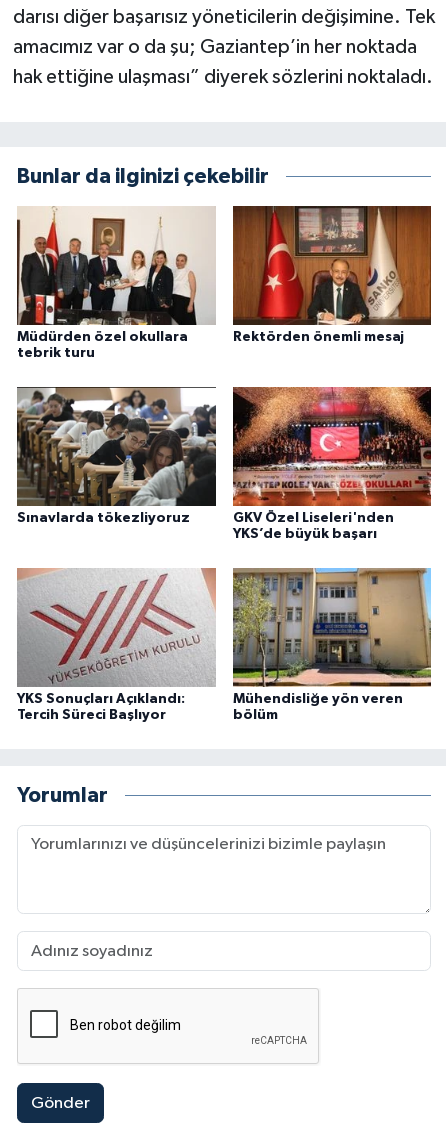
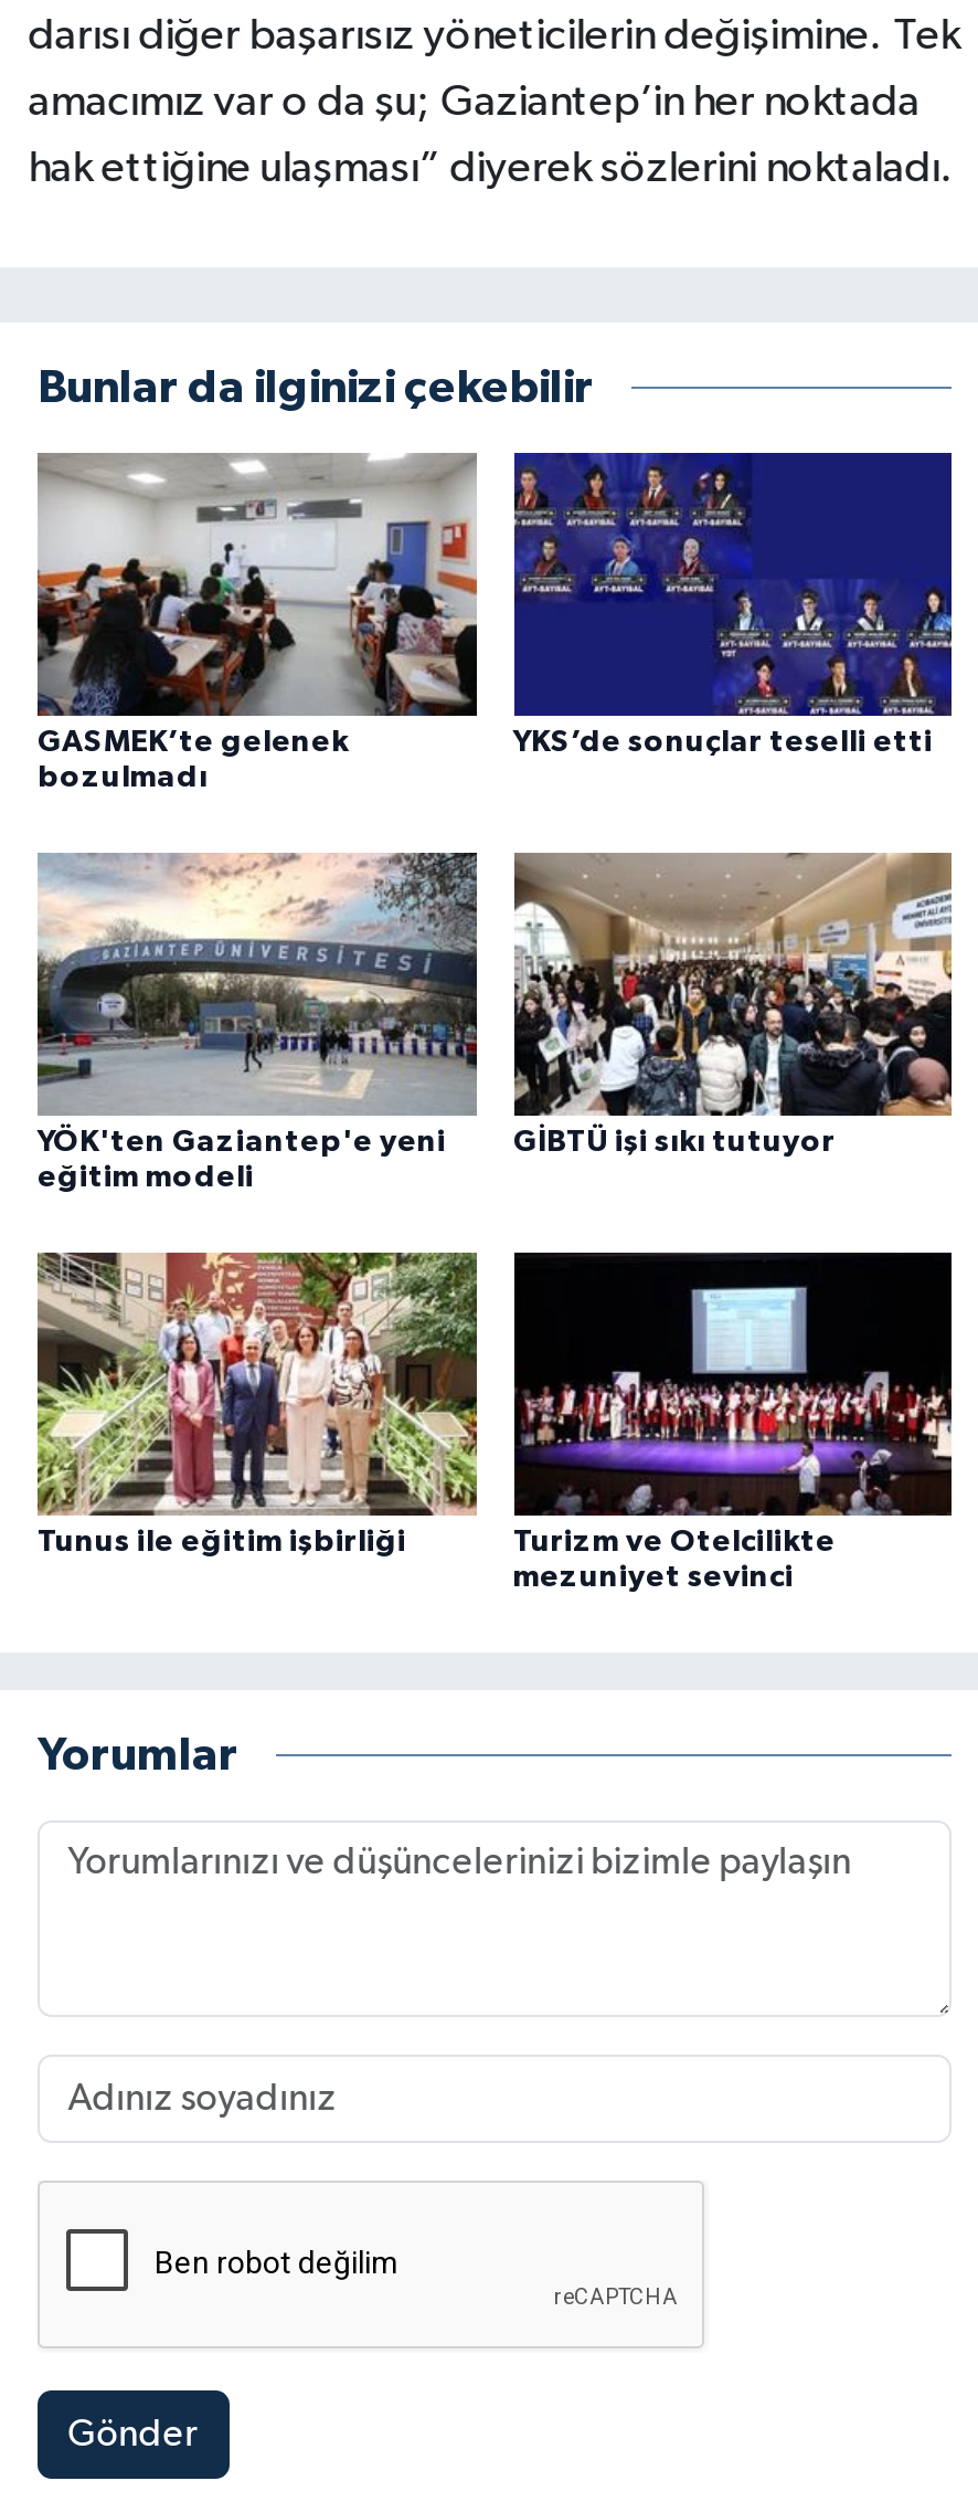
- [image]
- Müdürden özel okullara
- tebrik turu
+ [image]
+ GASMEK’te gelenek
+ bozulmadı

- [image]
- Rektörden önemli mesaj
+ [image]
+ YKS’de sonuçlar teselli etti

- [image]
- Sınavlarda tökezliyoruz
- GKV Özel Liseleri'nden
- YKS’de büyük başarı
+ [image]
+ YÖK'ten Gaziantep'e yeni
+ eğitim modeli

- [image]
+ [image]

- [image]
- Mühendisliğe yön veren
- bölüm
+ [image]
+ Tunus ile eğitim işbirliği
+ Turizm ve Otelcilikte
+ mezuniyet sevinci

- [image]
+ [image]

- YKS Sonuçları Açıklandı:
- Tercih Süreci Başlıyor
+ GİBTÜ işi sıkı tutuyor
